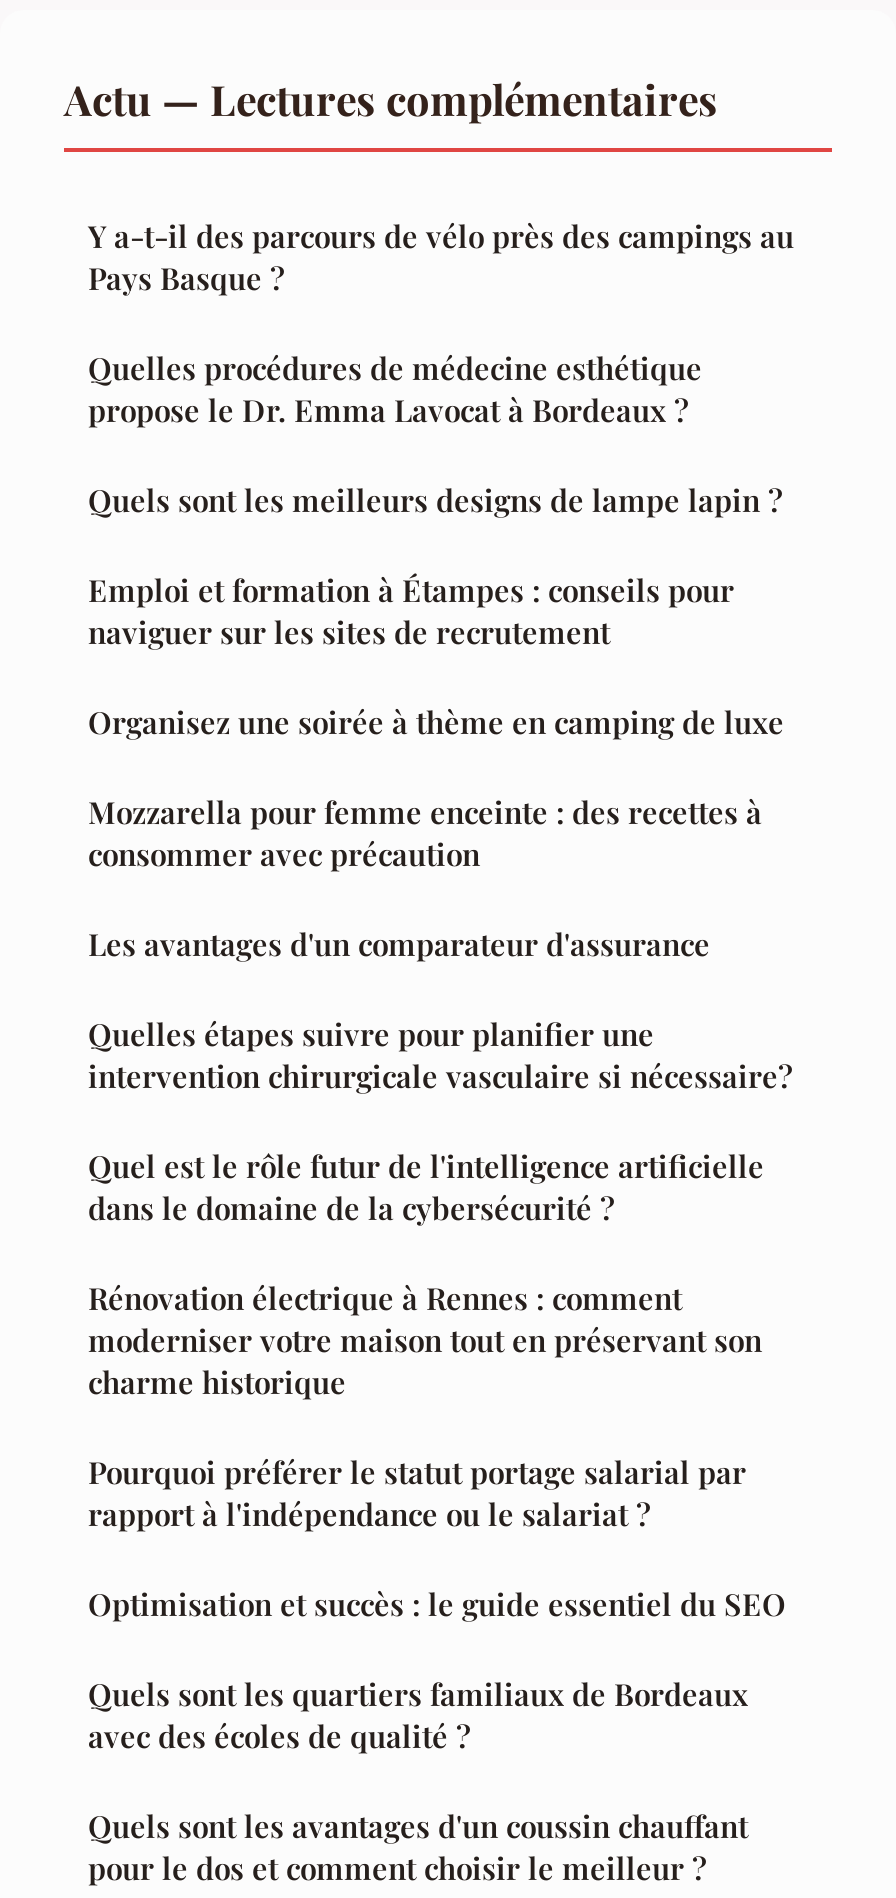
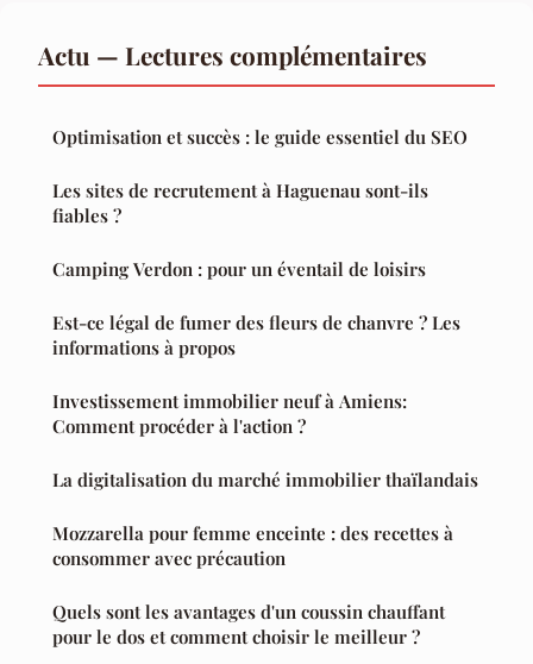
- Y a-t-il des parcours de vélo près des campings au
- Pays Basque ?
- Quelles procédures de médecine esthétique
- propose le Dr. Emma Lavocat à Bordeaux ?
- Quels sont les meilleurs designs de lampe lapin ?
- Emploi et formation à Étampes : conseils pour
- naviguer sur les sites de recrutement
- Organisez une soirée à thème en camping de luxe
+ Les sites de recrutement à Haguenau sont-ils
+ fiables ?
+ Camping Verdon : pour un éventail de loisirs
+ Est-ce légal de fumer des fleurs de chanvre ? Les
+ informations à propos
+ Investissement immobilier neuf à Amiens:
+ Comment procéder à l'action ?
+ La digitalisation du marché immobilier thaïlandais

moved down: Mozzarella pour femme enceinte : des recettes à | consommer avec précaution

- Les avantages d'un comparateur d'assurance
- Quelles étapes suivre pour planifier une
- intervention chirurgicale vasculaire si nécessaire?
- Quel est le rôle futur de l'intelligence artificielle
- dans le domaine de la cybersécurité ?
- Rénovation électrique à Rennes : comment
- moderniser votre maison tout en préservant son
- charme historique
- Pourquoi préférer le statut portage salarial par
- rapport à l'indépendance ou le salariat ?
- Quels sont les quartiers familiaux de Bordeaux
- avec des écoles de qualité ?

moved up: Optimisation et succès : le guide essentiel du SEO
